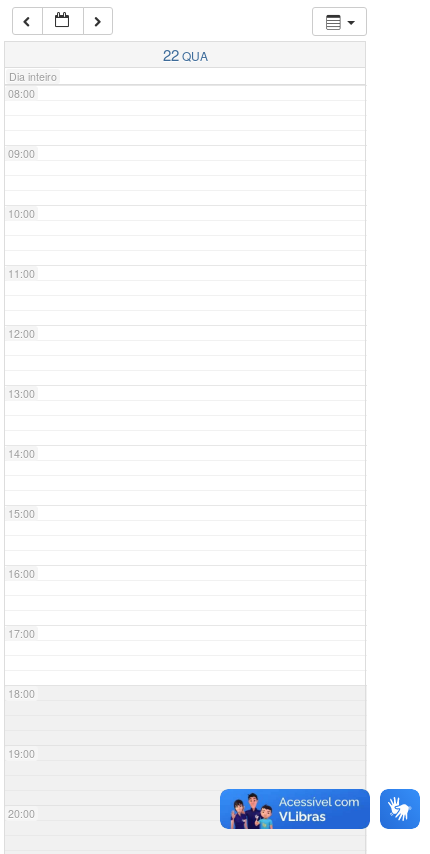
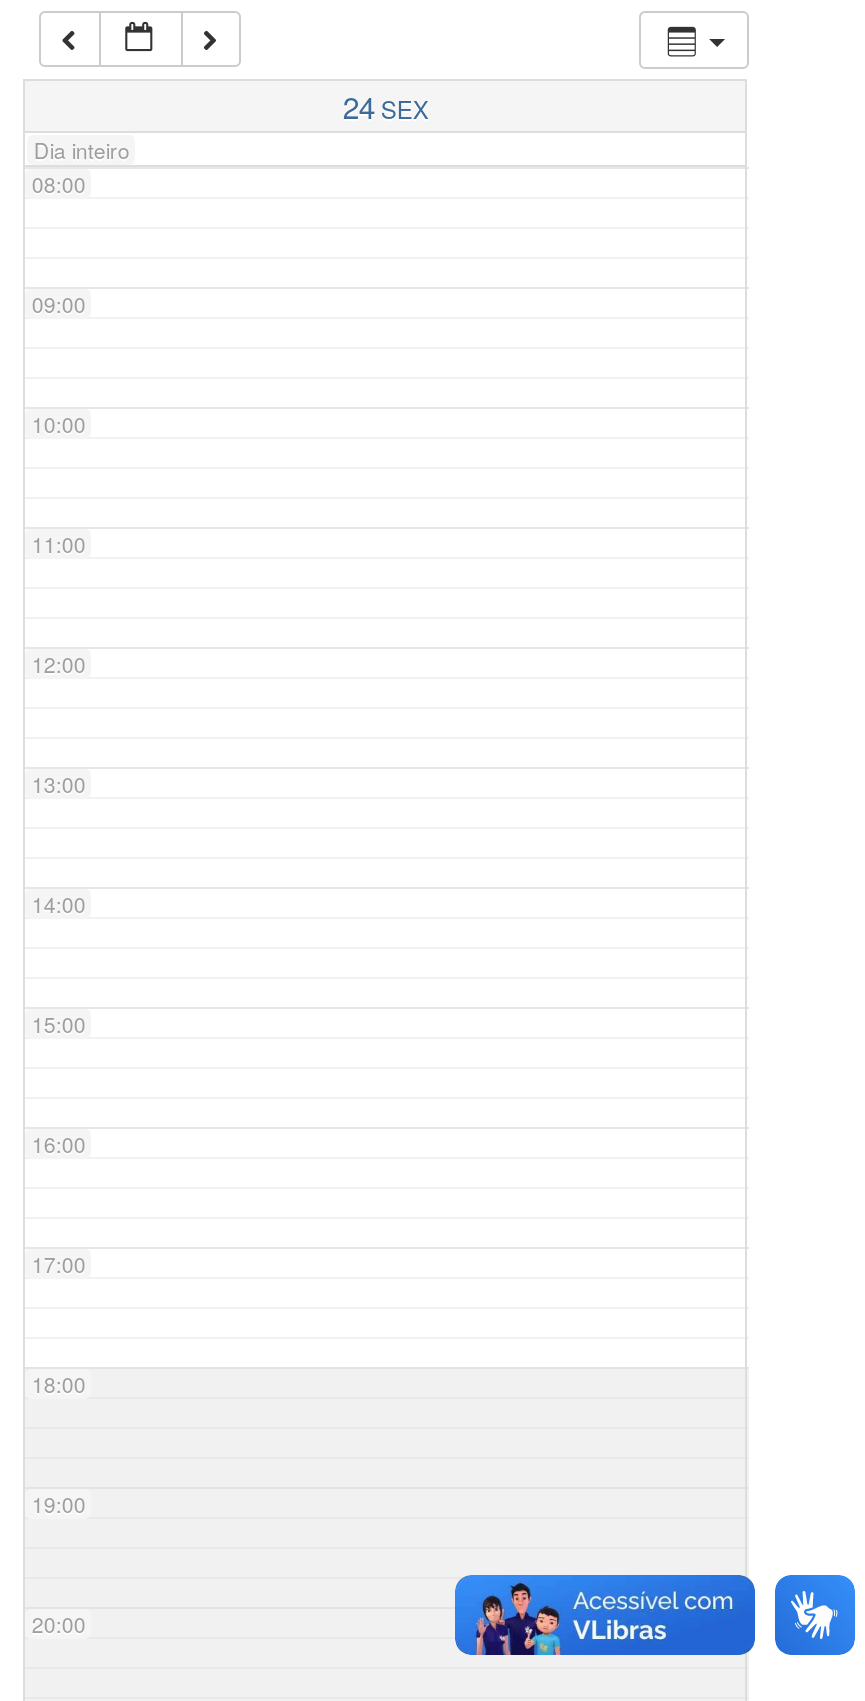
- 22 QUA
+ 24 SEX
